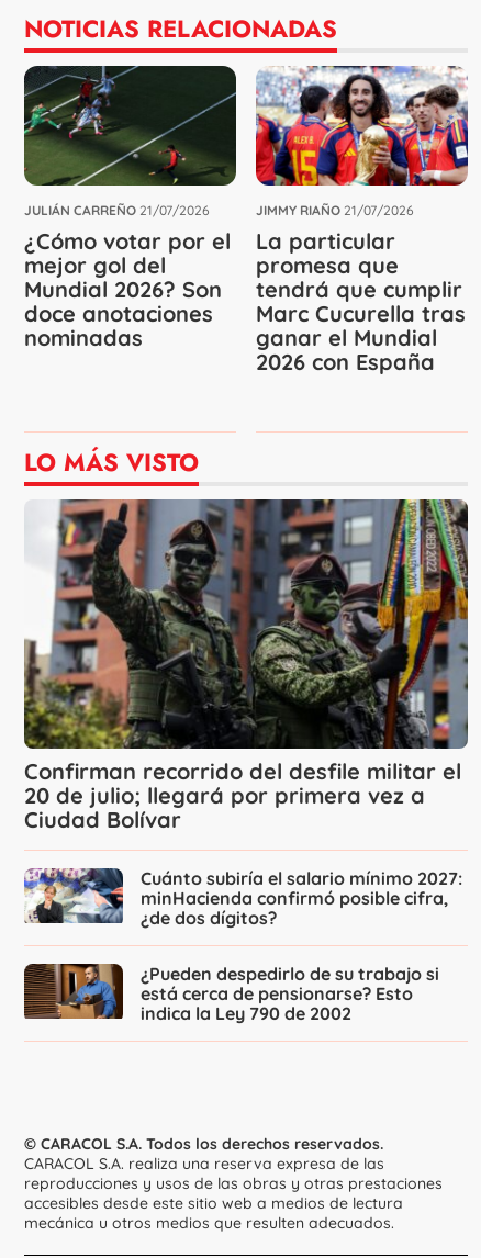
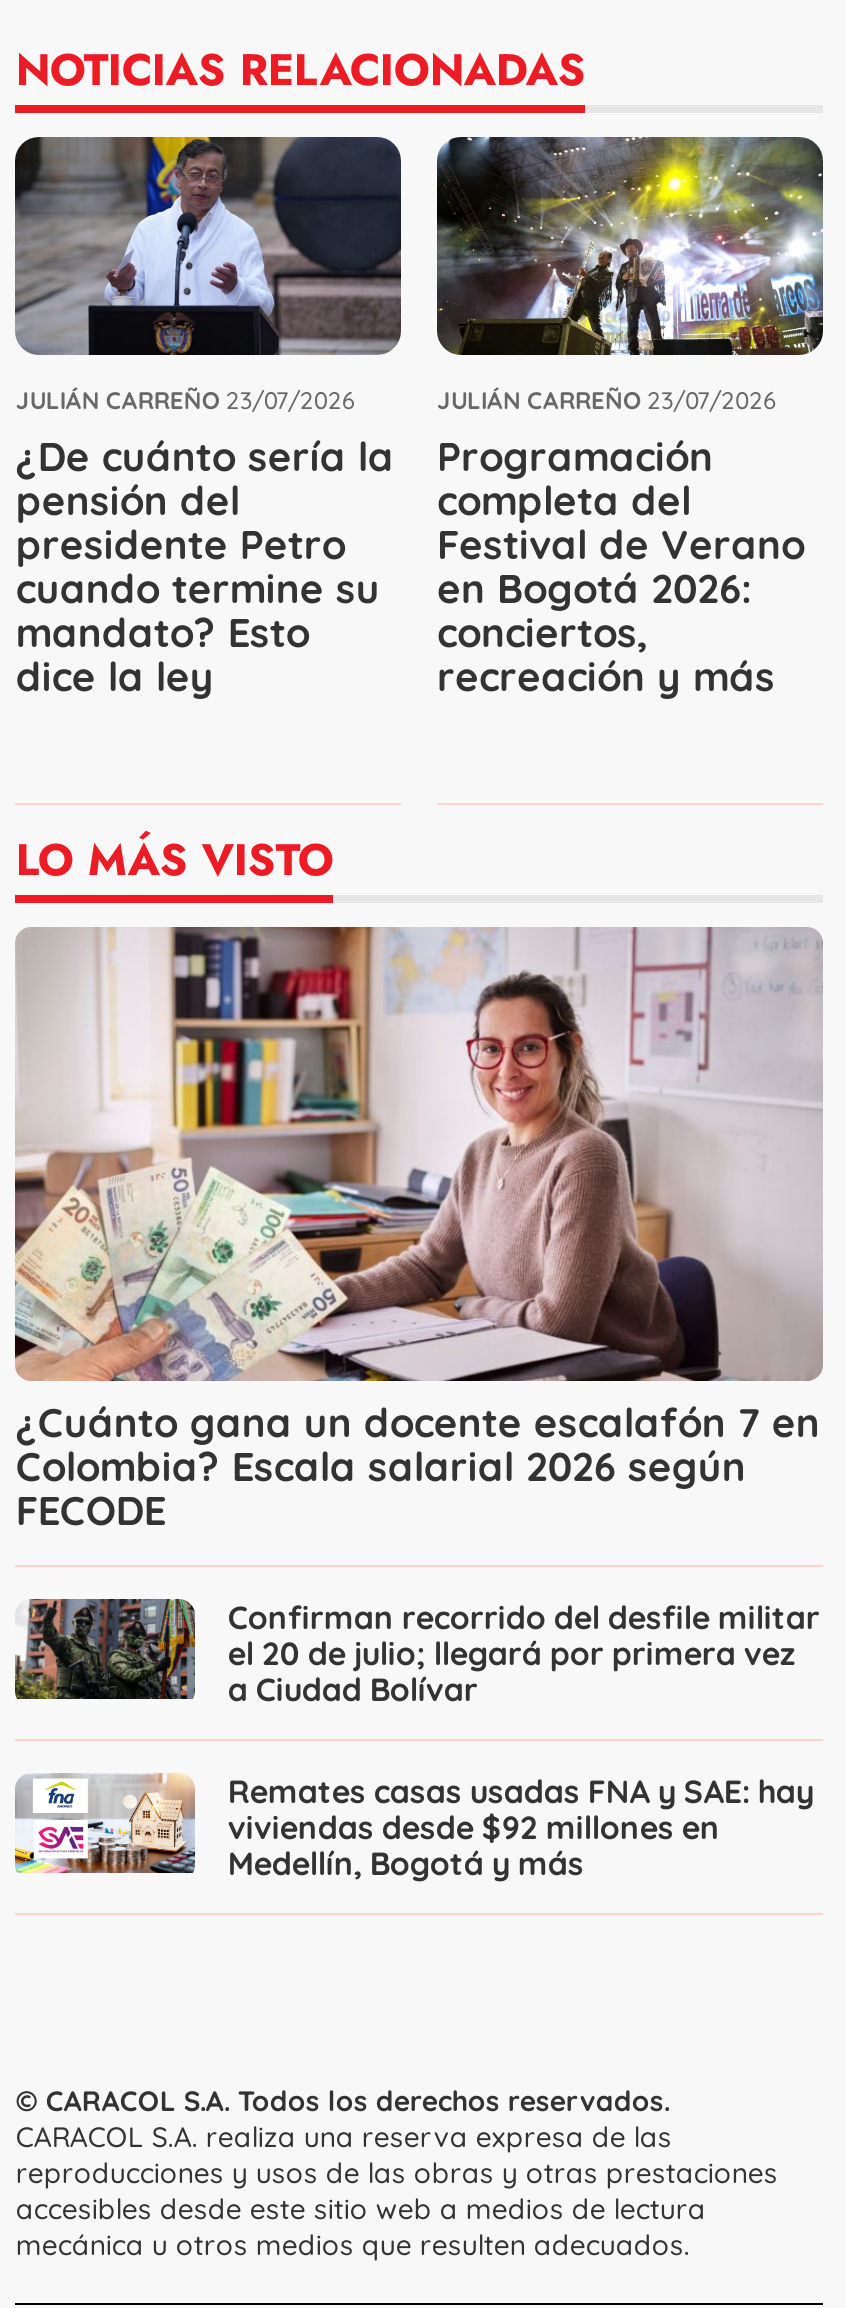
- [image]
- JULIÁN CARREÑO 21/07/2026
- ¿Cómo votar por el
- mejor gol del
- Mundial 2026? Son
- doce anotaciones
- nominadas
+ [image]
+ JULIÁN CARREÑO 23/07/2026
+ ¿De cuánto sería la
+ pensión del
+ presidente Petro
+ cuando termine su
+ mandato? Esto
+ dice la ley

- [image]
- JIMMY RIAÑO 21/07/2026
- La particular
- promesa que
- tendrá que cumplir
- Marc Cucurella tras
- ganar el Mundial
- 2026 con España
+ [image]
+ JULIÁN CARREÑO 23/07/2026
+ Programación
+ completa del
+ Festival de Verano
+ en Bogotá 2026:
+ conciertos,
+ recreación y más

- [image]
- Confirman recorrido del desfile militar el
- 20 de julio; llegará por primera vez a
- Ciudad Bolívar
+ [image]
+ ¿Cuánto gana un docente escalafón 7 en
+ Colombia? Escala salarial 2026 según
+ FECODE

- [image]
- Cuánto subiría el salario mínimo 2027:
- minHacienda confirmó posible cifra,
- ¿de dos dígitos?
+ [image]
+ Confirman recorrido del desfile militar
+ el 20 de julio; llegará por primera vez
+ a Ciudad Bolívar

- [image]
- ¿Pueden despedirlo de su trabajo si
- está cerca de pensionarse? Esto
- indica la Ley 790 de 2002
+ [image]
+ Remates casas usadas FNA y SAE: hay
+ viviendas desde $92 millones en
+ Medellín, Bogotá y más
